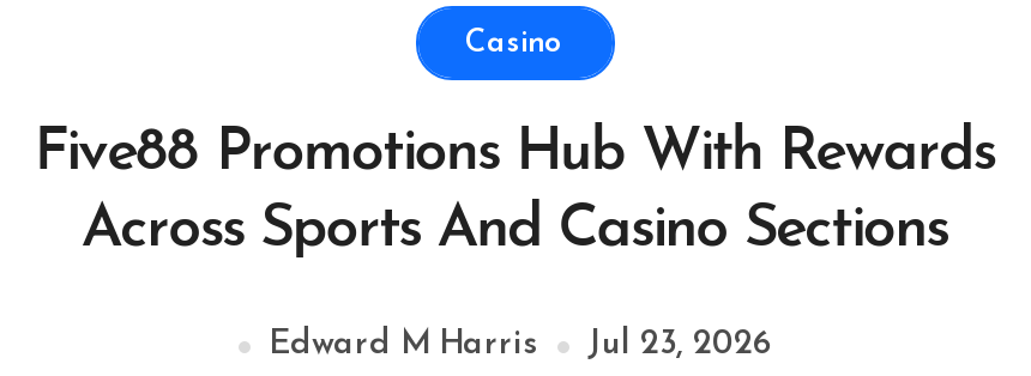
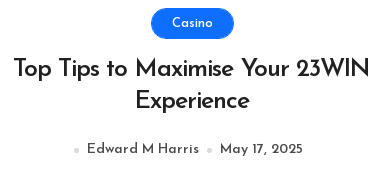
- Five88 Promotions Hub With Rewards
- Across Sports And Casino Sections
+ Top Tips to Maximise Your 23WIN
+ Experience

- Edward M Harris Jul 23, 2026
+ Edward M Harris May 17, 2025
